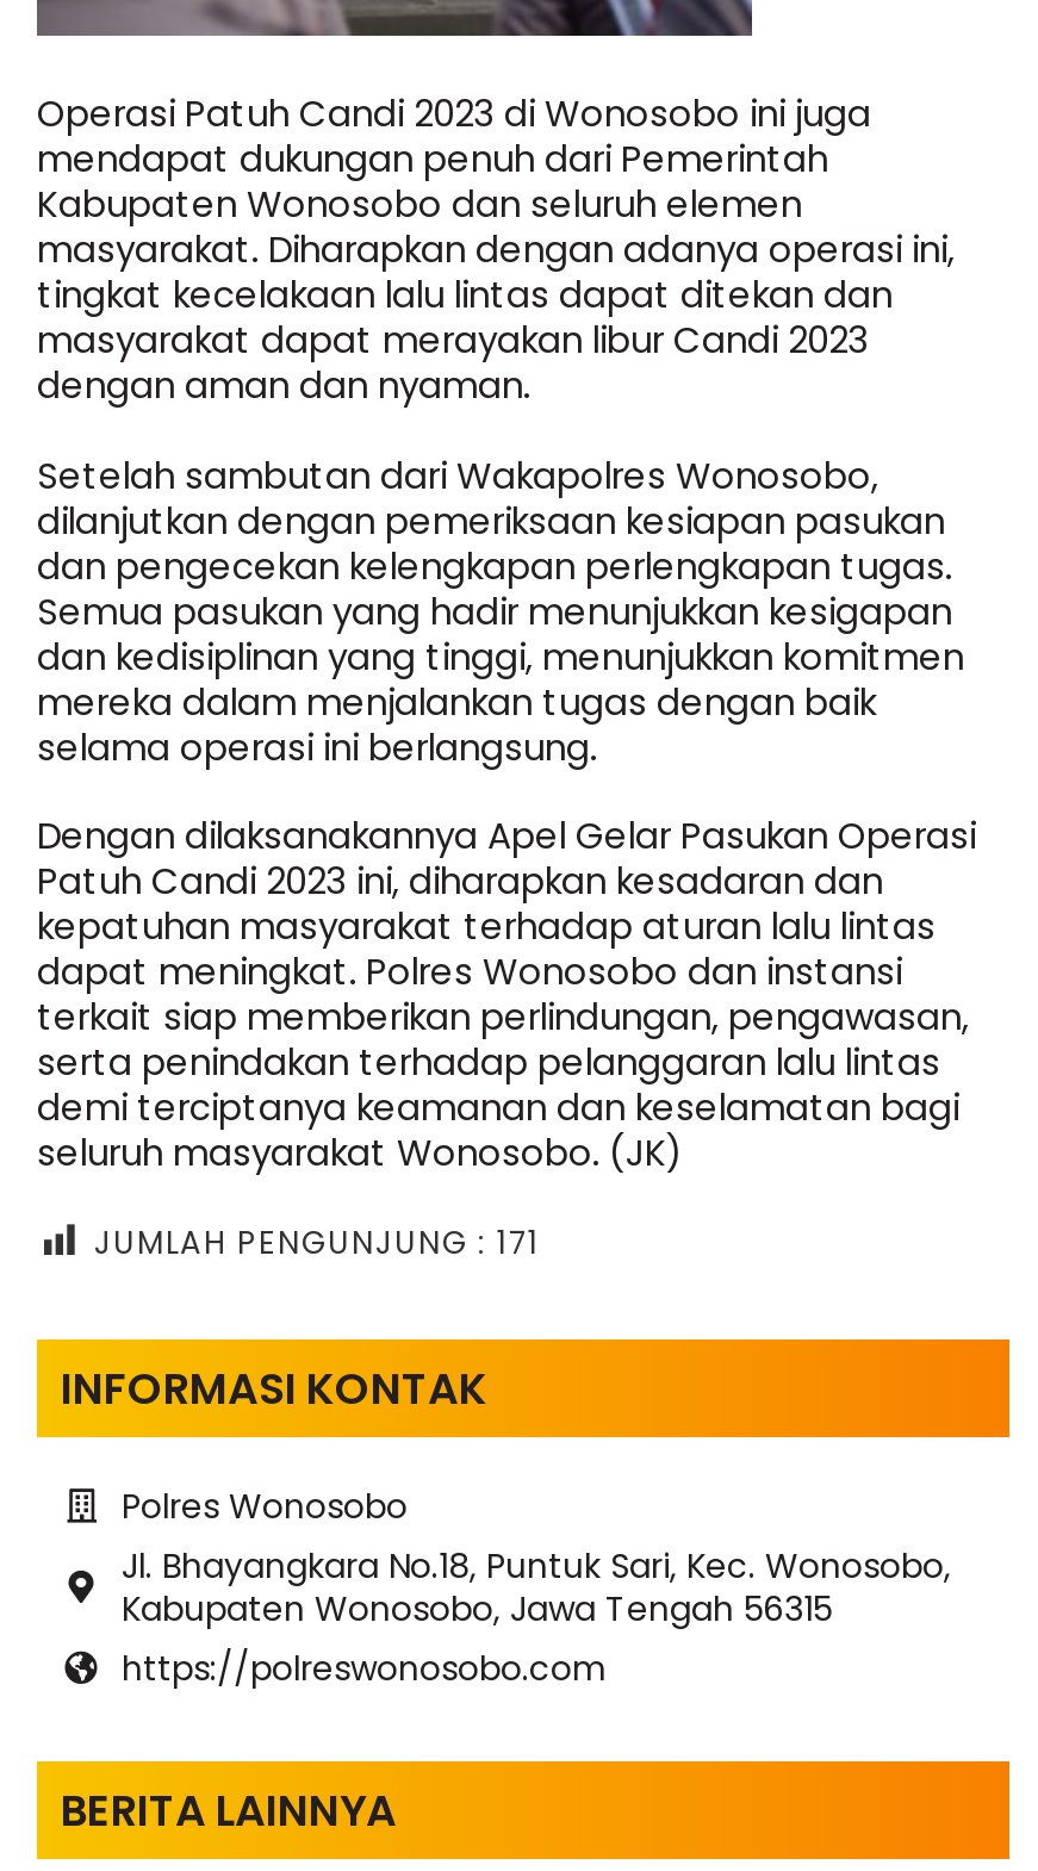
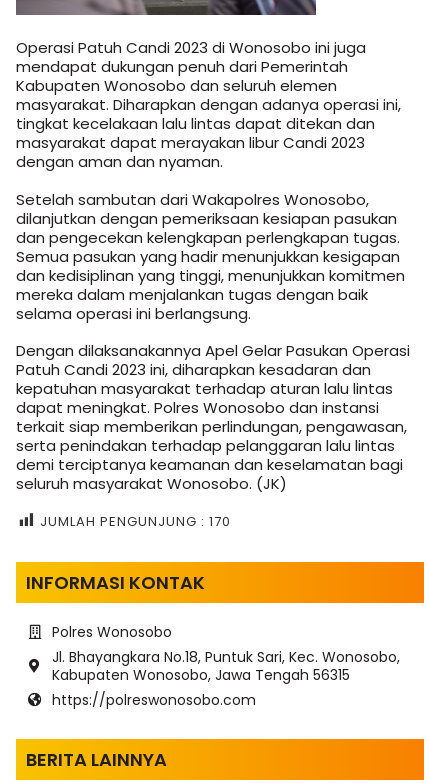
- JUMLAH PENGUNJUNG : 171
+ JUMLAH PENGUNJUNG : 170
